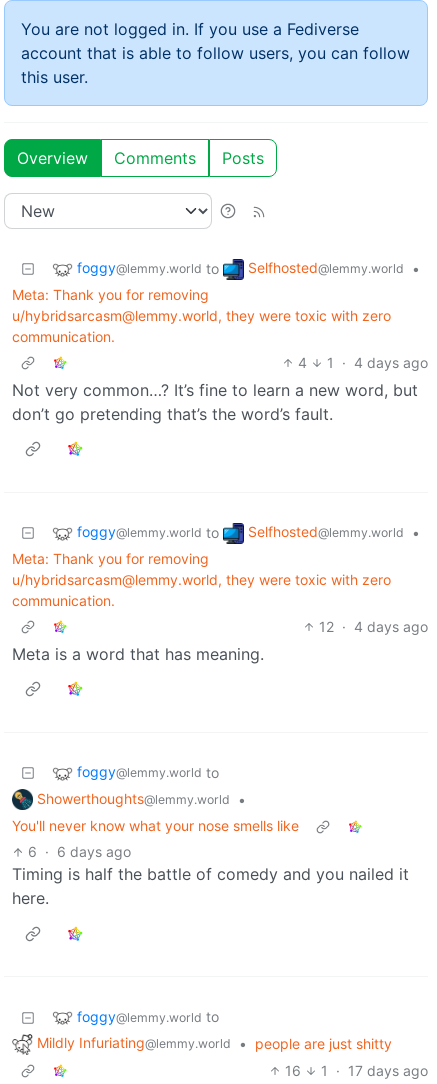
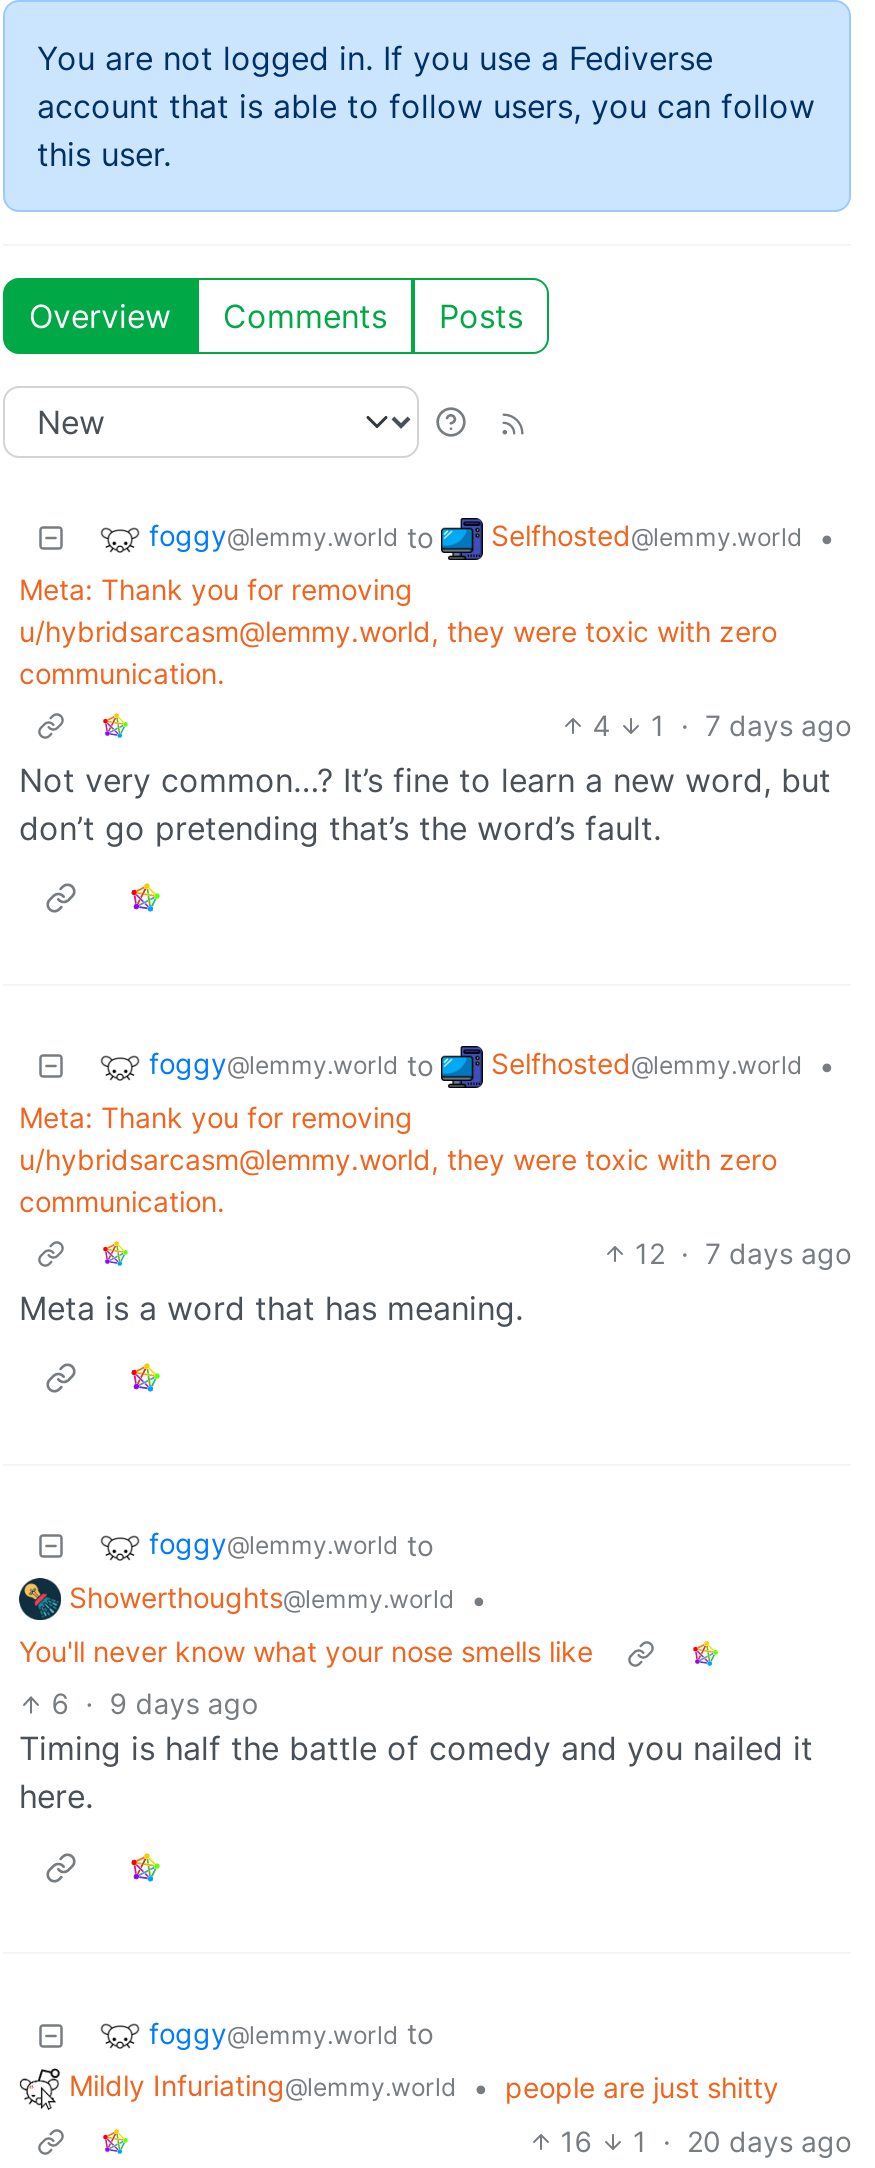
- 4 1 · 4 days ago
+ 4 1 · 7 days ago

- 12 · 4 days ago
+ 12 · 7 days ago

- 6 · 6 days ago
+ 6 · 9 days ago

- 16 1 · 17 days ago
+ 16 1 · 20 days ago
